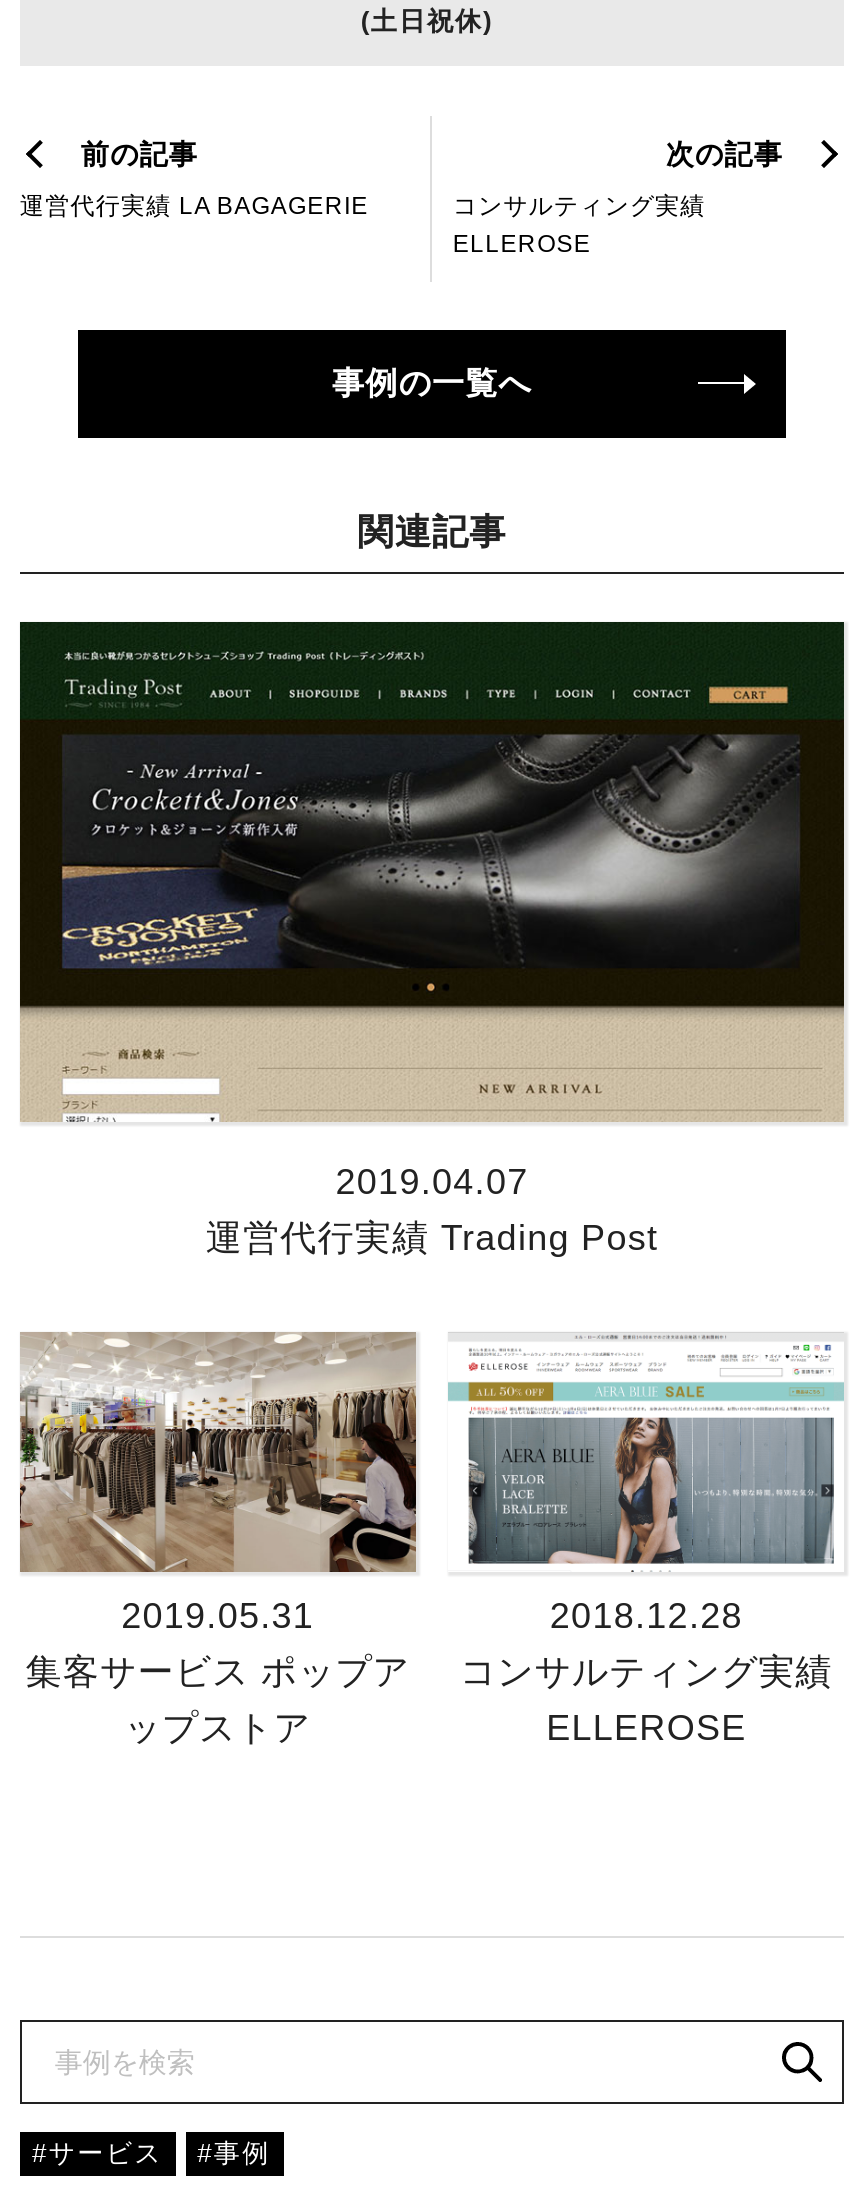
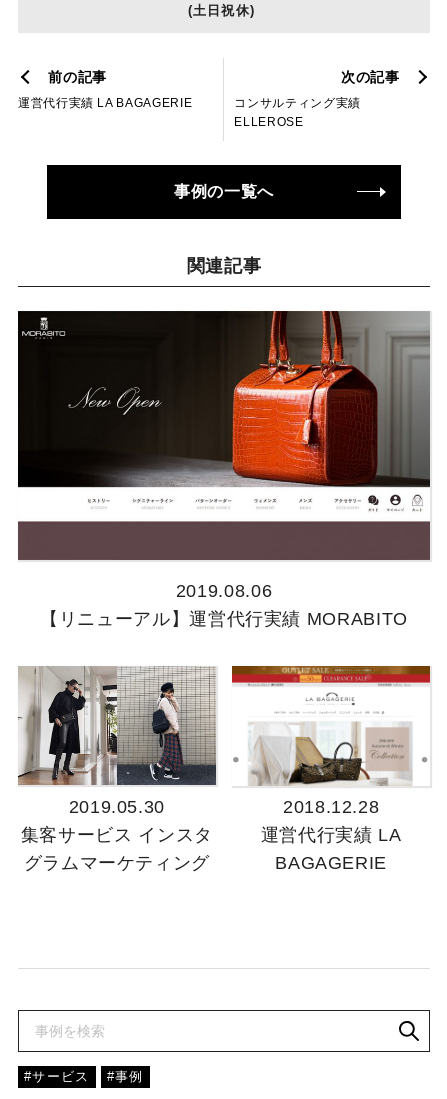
- [image]
- 2019.04.07
- 運営代行実績 Trading Post
+ [image]
+ 2019.08.06
+ 【リニューアル】運営代行実績 MORABITO

- [image]
+ [image]

- [image]
- 2019.05.31
- 集客サービス ポップア
- ップストア
+ [image]
+ 2019.05.30
+ 集客サービス インスタ
+ グラムマーケティング

- コンサルティング実績
- ELLEROSE
+ 運営代行実績 LA
+ BAGAGERIE
